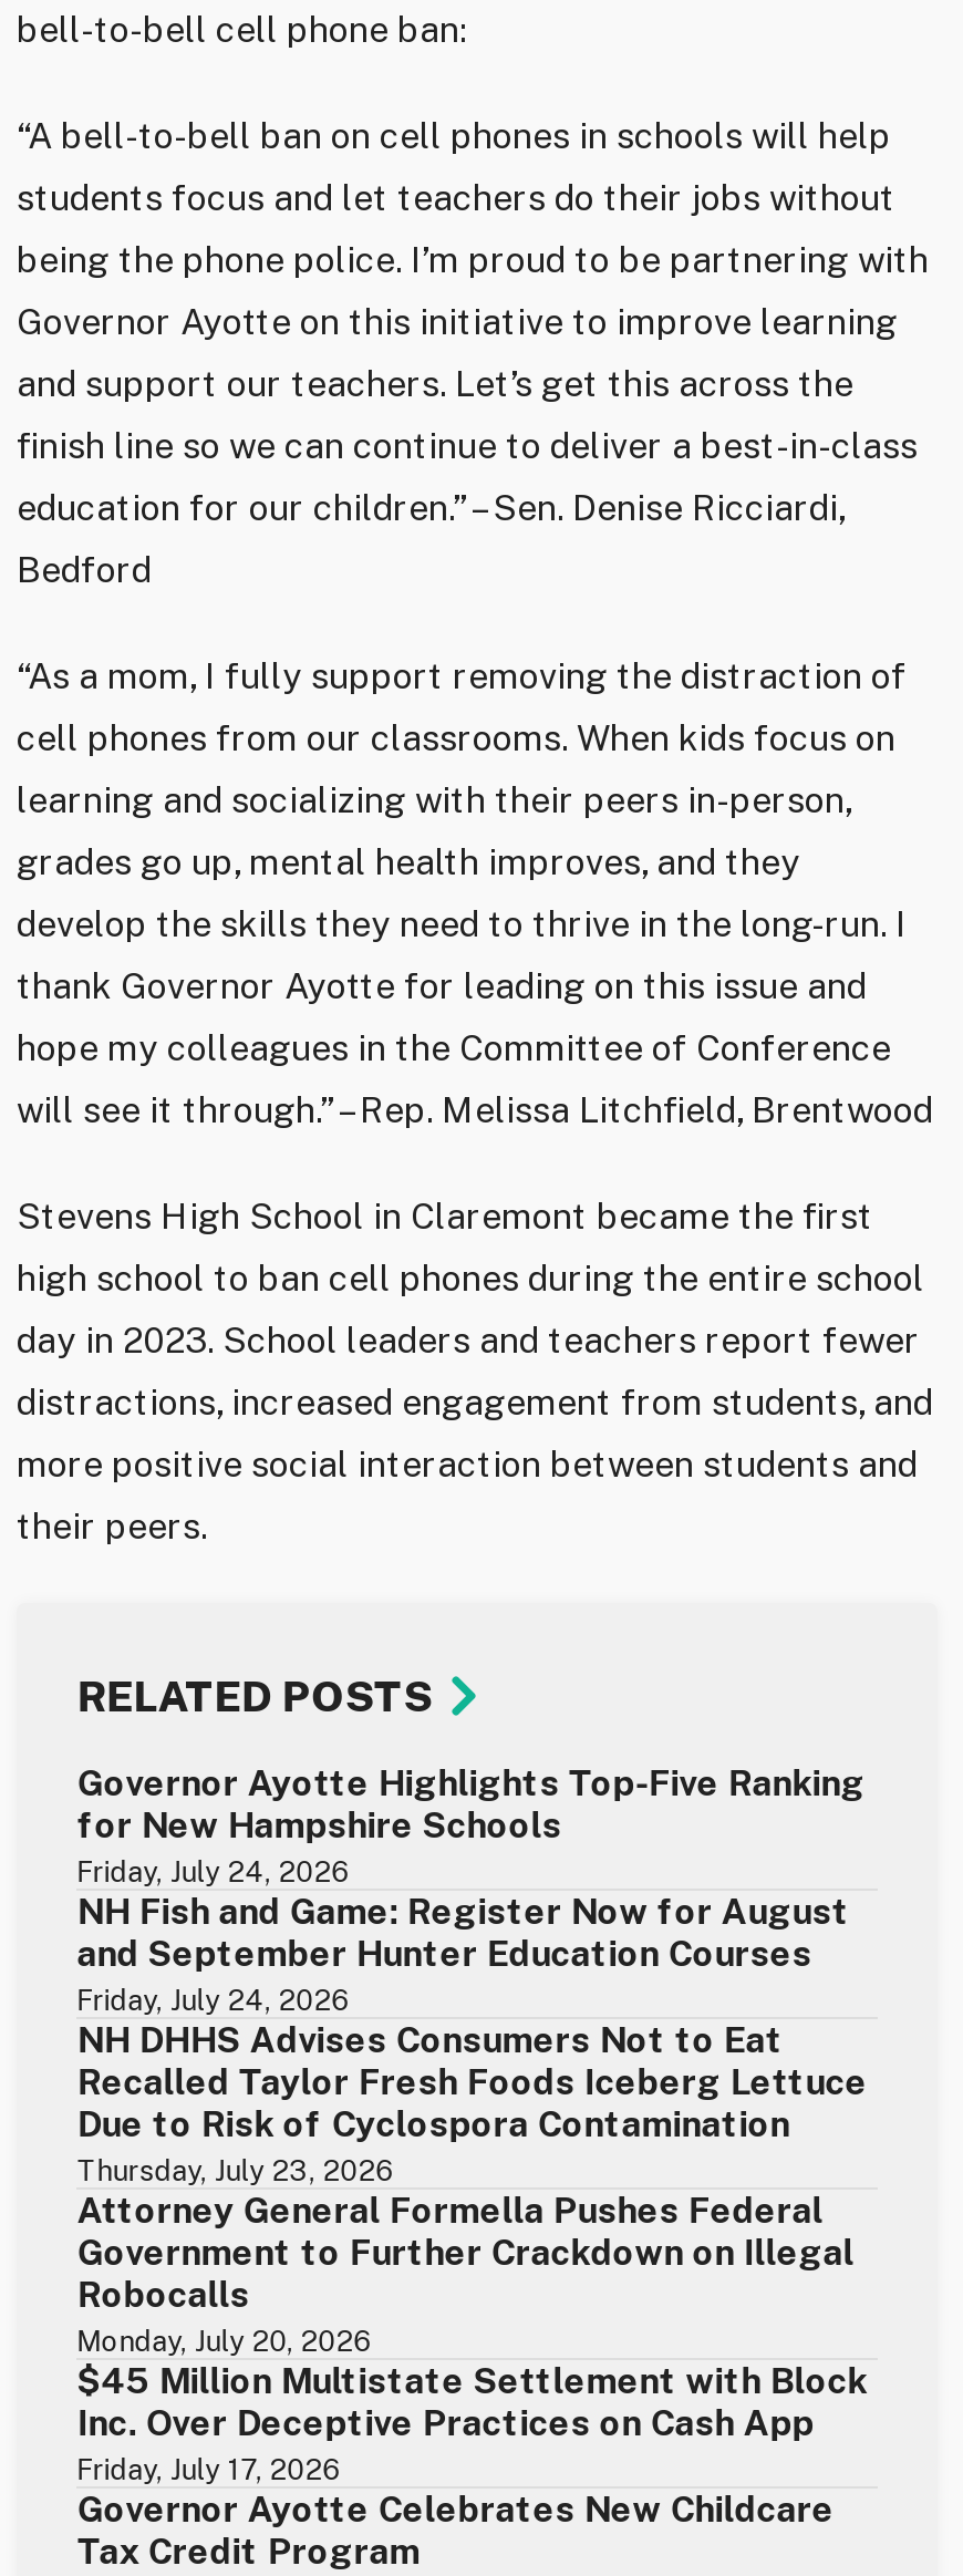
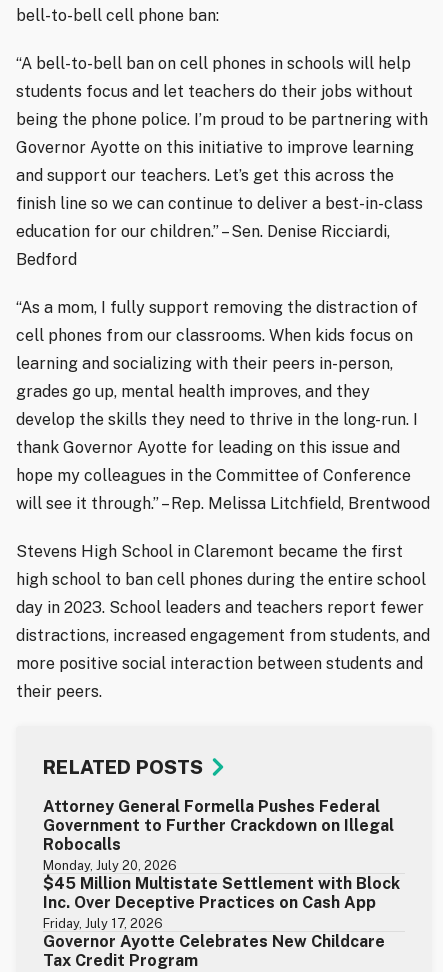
- Governor Ayotte Highlights Top-Five Ranking
- for New Hampshire Schools
- Friday, July 24, 2026
- NH Fish and Game: Register Now for August
- and September Hunter Education Courses
- Friday, July 24, 2026
- NH DHHS Advises Consumers Not to Eat
- Recalled Taylor Fresh Foods Iceberg Lettuce
- Due to Risk of Cyclospora Contamination
- Thursday, July 23, 2026
